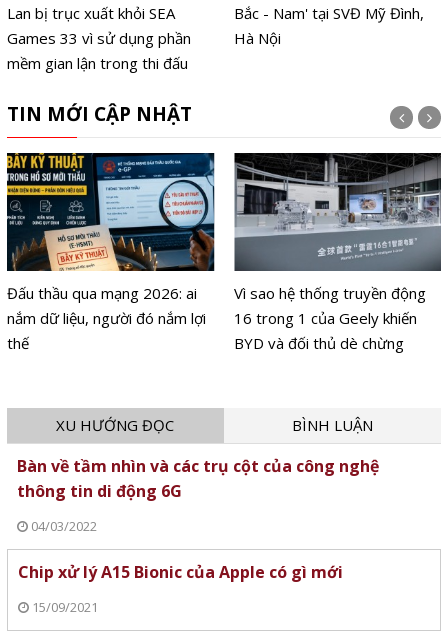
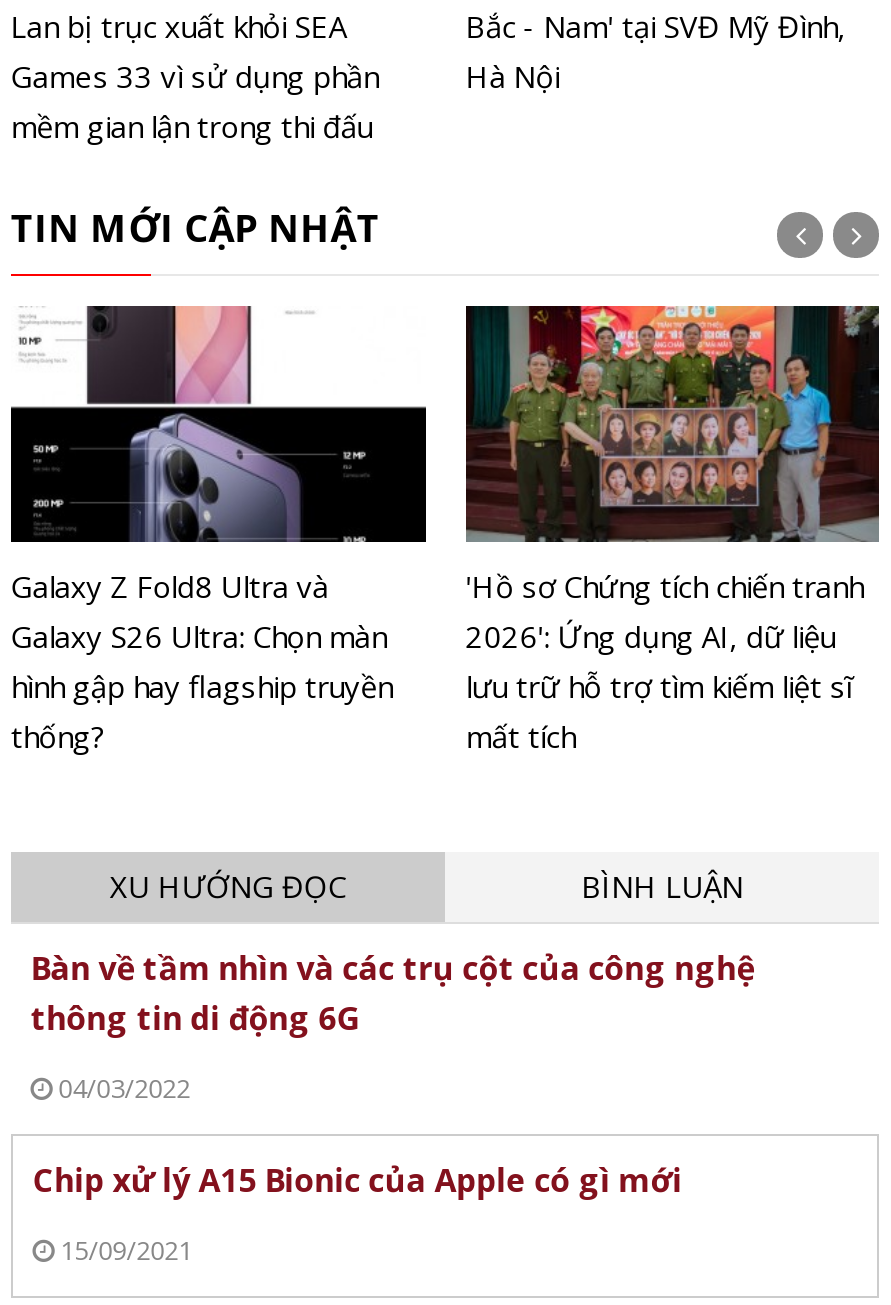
- [image]
- Đấu thầu qua mạng 2026: ai
- nắm dữ liệu, người đó nắm lợi
- thế
+ [image]
+ Galaxy Z Fold8 Ultra và
+ Galaxy S26 Ultra: Chọn màn
+ hình gập hay flagship truyền
+ thống?

- [image]
- Vì sao hệ thống truyền động
- 16 trong 1 của Geely khiến
- BYD và đối thủ dè chừng
+ [image]
+ 'Hồ sơ Chứng tích chiến tranh
+ 2026': Ứng dụng AI, dữ liệu
+ lưu trữ hỗ trợ tìm kiếm liệt sĩ
+ mất tích
